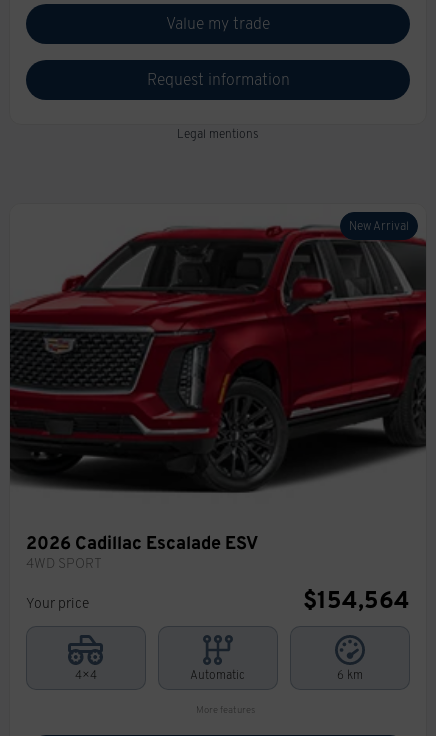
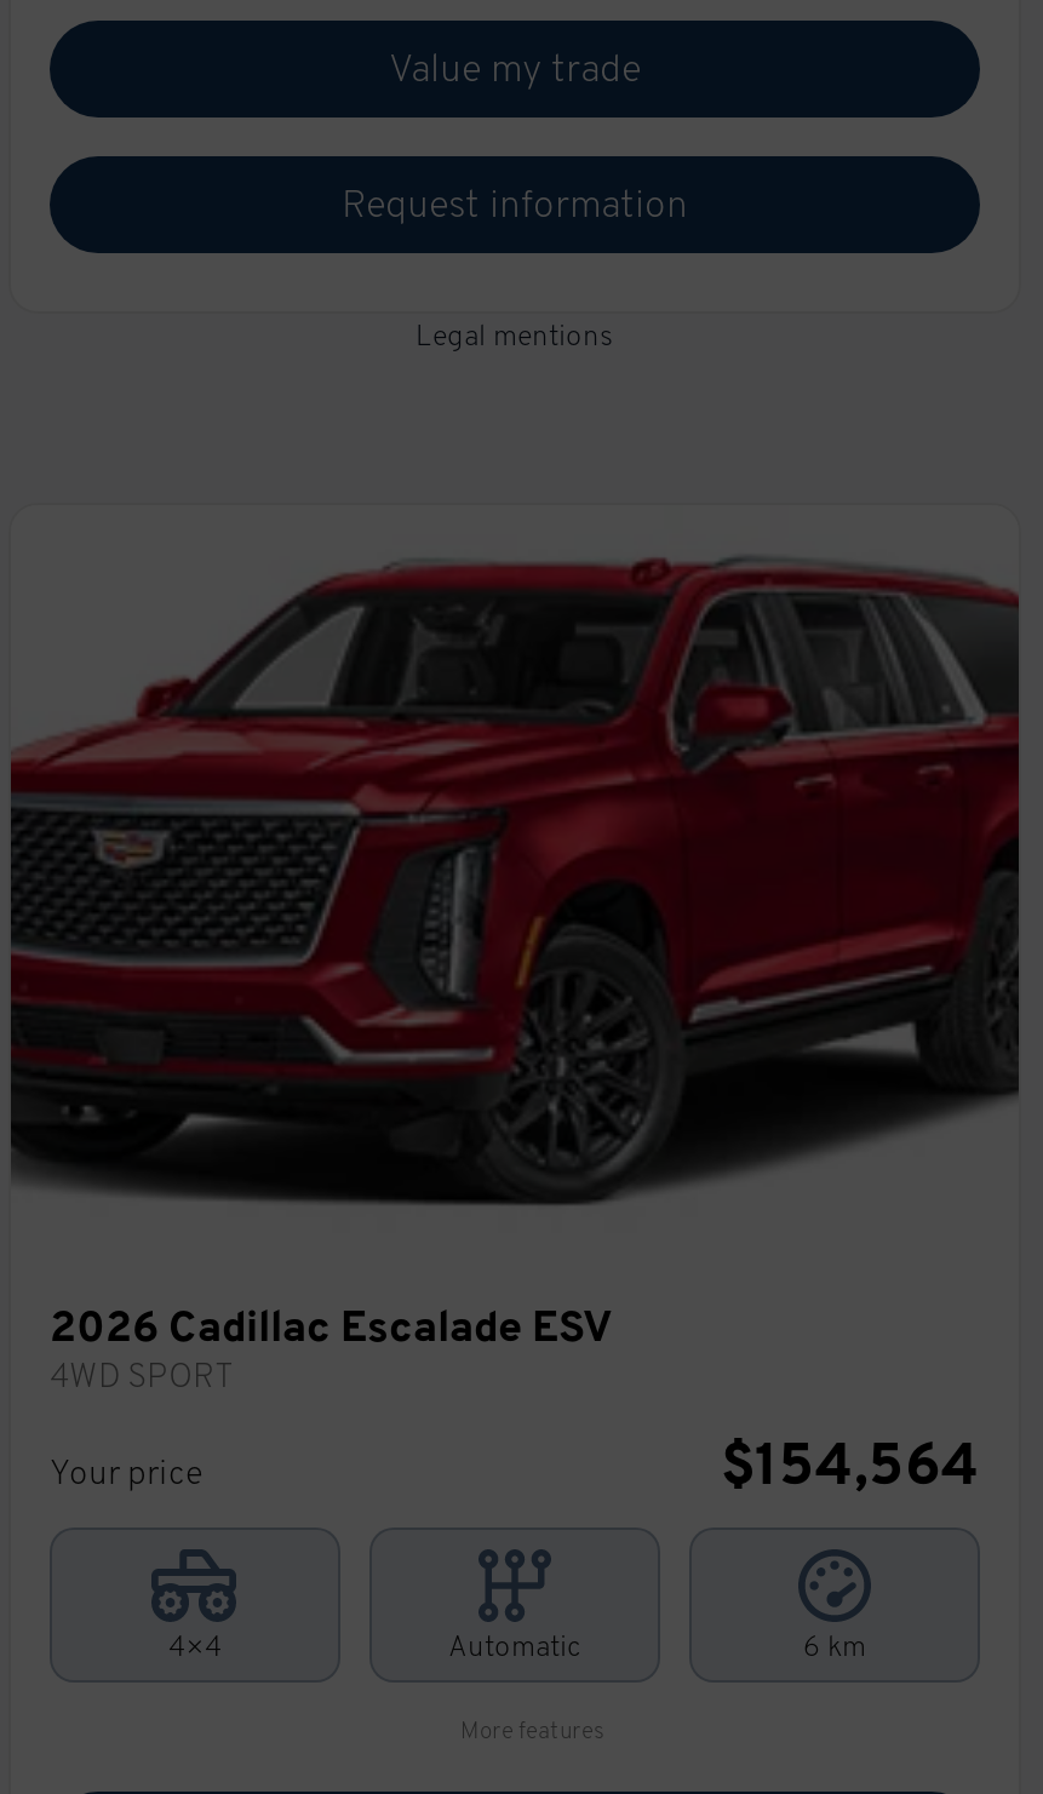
- New Arrival
